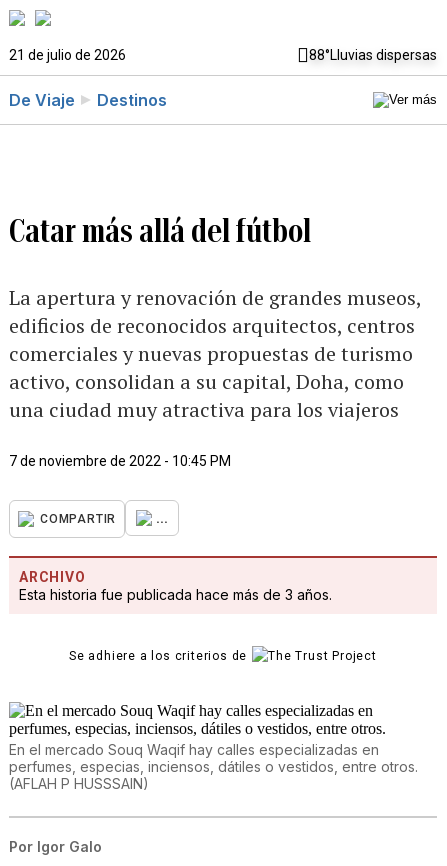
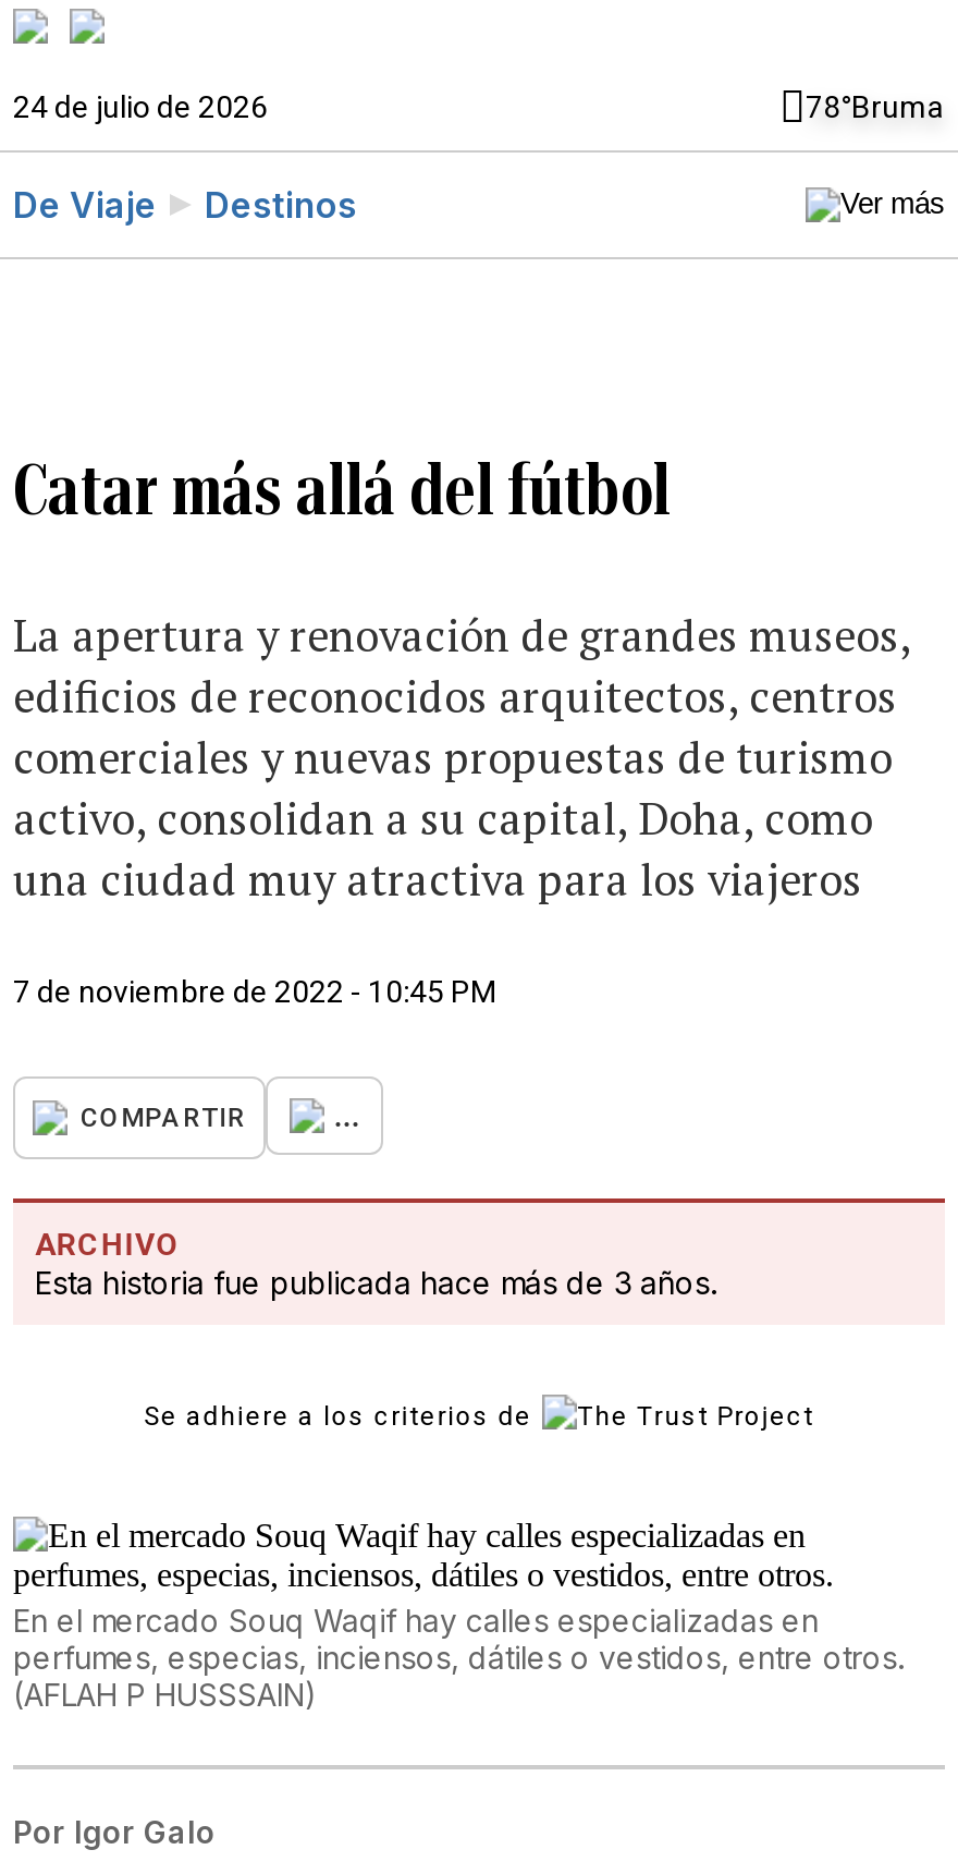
- 21 de julio de 2026
- 88°Lluvias dispersas
+ 24 de julio de 2026
+ 78°Bruma
